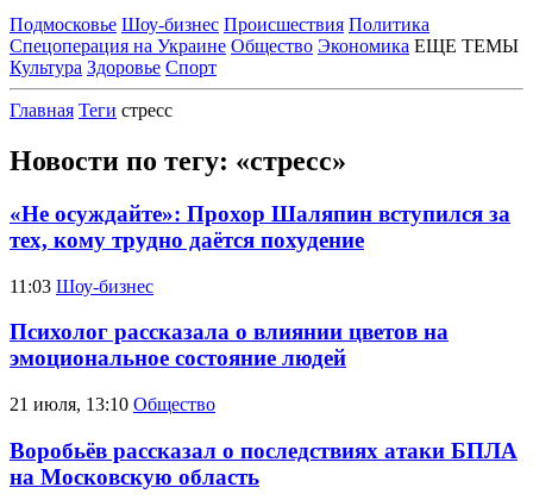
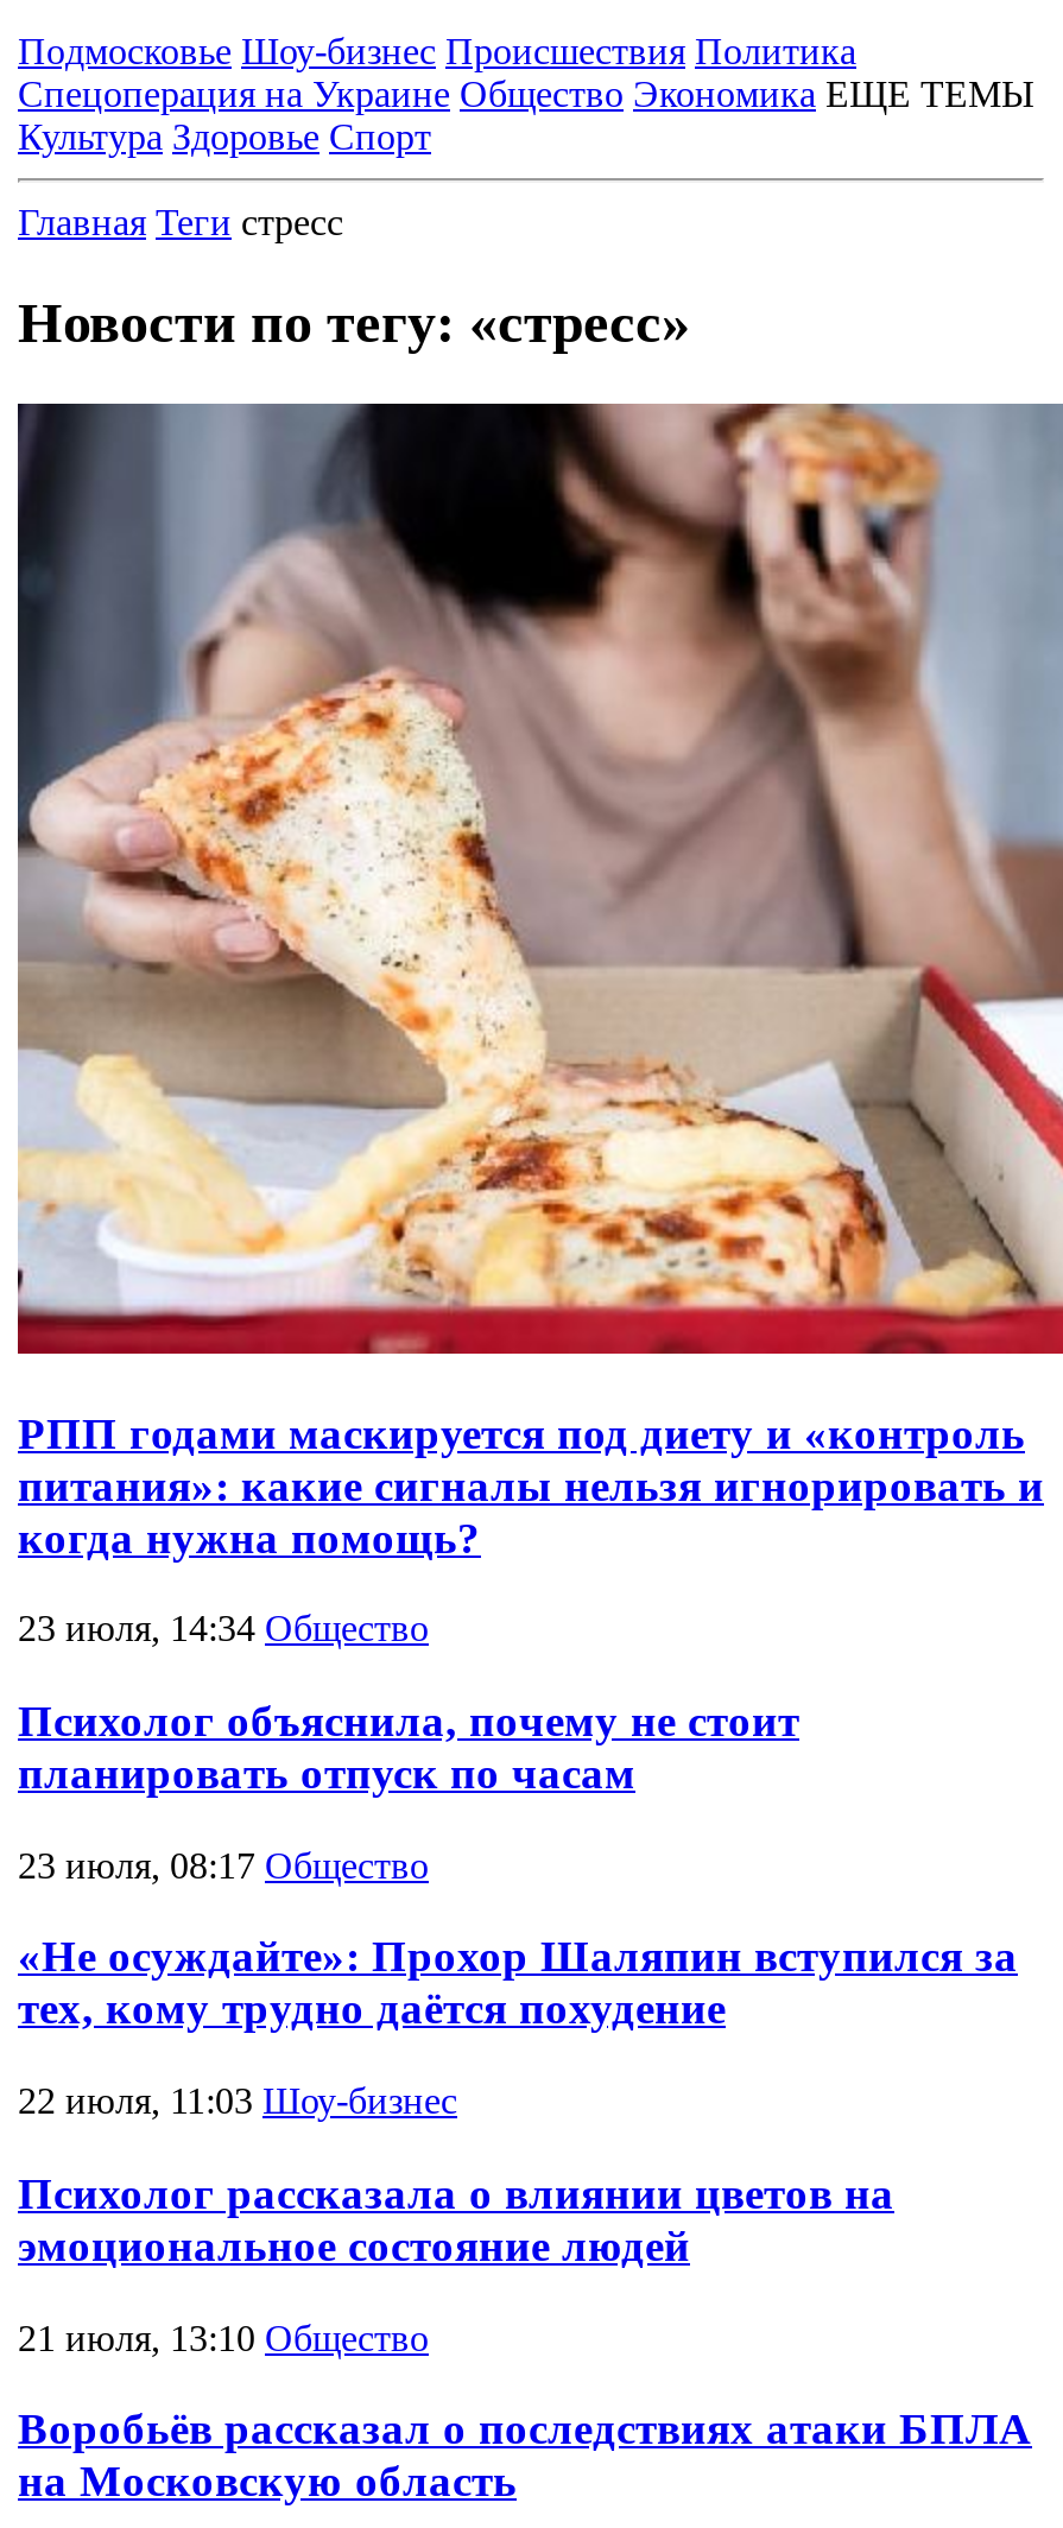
+ [image]
+ РПП годами маскируется под диету и «контроль
+ питания»: какие сигналы нельзя игнорировать и
+ когда нужна помощь?
+ 23 июля, 14:34 Общество
+ Психолог объяснила, почему не стоит
+ планировать отпуск по часам
+ 23 июля, 08:17 Общество

- 11:03 Шоу-бизнес
+ 22 июля, 11:03 Шоу-бизнес
